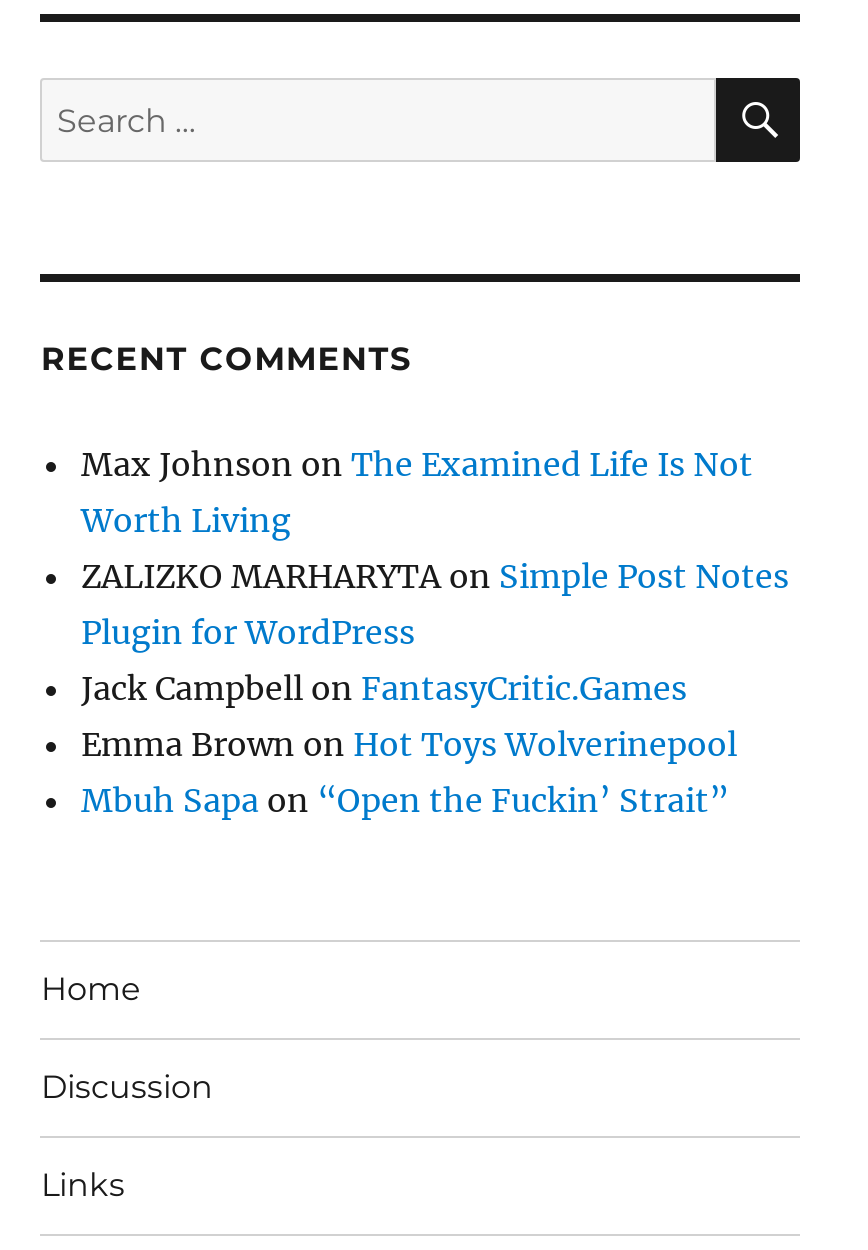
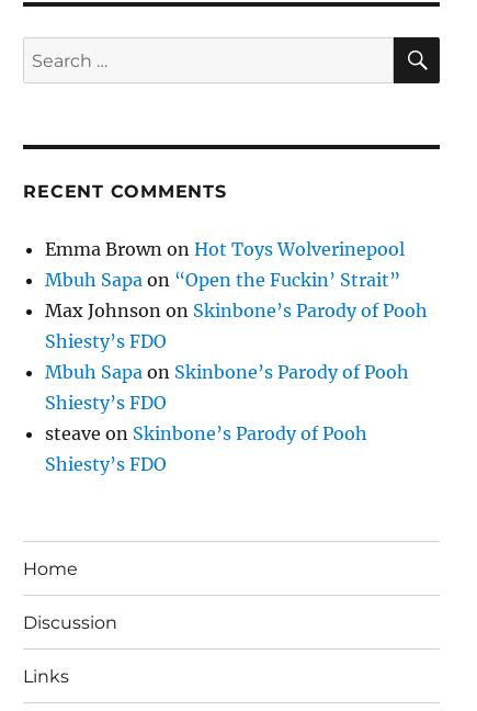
- Max Johnson on The Examined Life Is Not
- Worth Living
- ZALIZKO MARHARYTA on Simple Post Notes
- Plugin for WordPress
- Jack Campbell on FantasyCritic.Games

moved up: Emma Brown on Hot Toys Wolverinepool | Mbuh Sapa on “Open the Fuckin’ Strait”

+ Max Johnson on Skinbone’s Parody of Pooh
+ Shiesty’s FDO
+ Mbuh Sapa on Skinbone’s Parody of Pooh
+ Shiesty’s FDO
+ steave on Skinbone’s Parody of Pooh
+ Shiesty’s FDO
